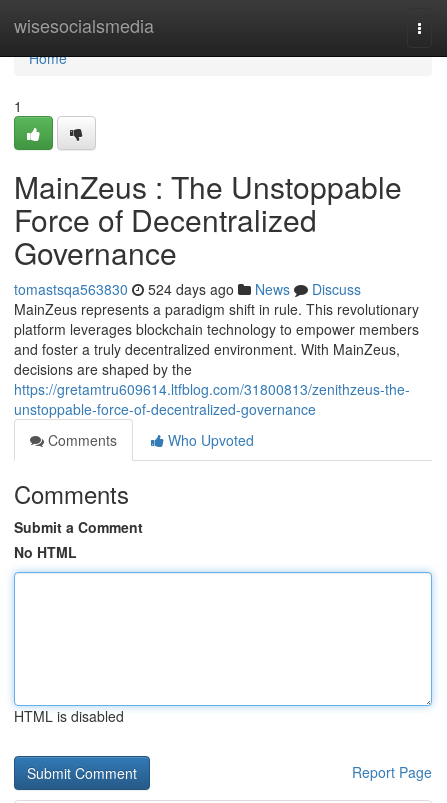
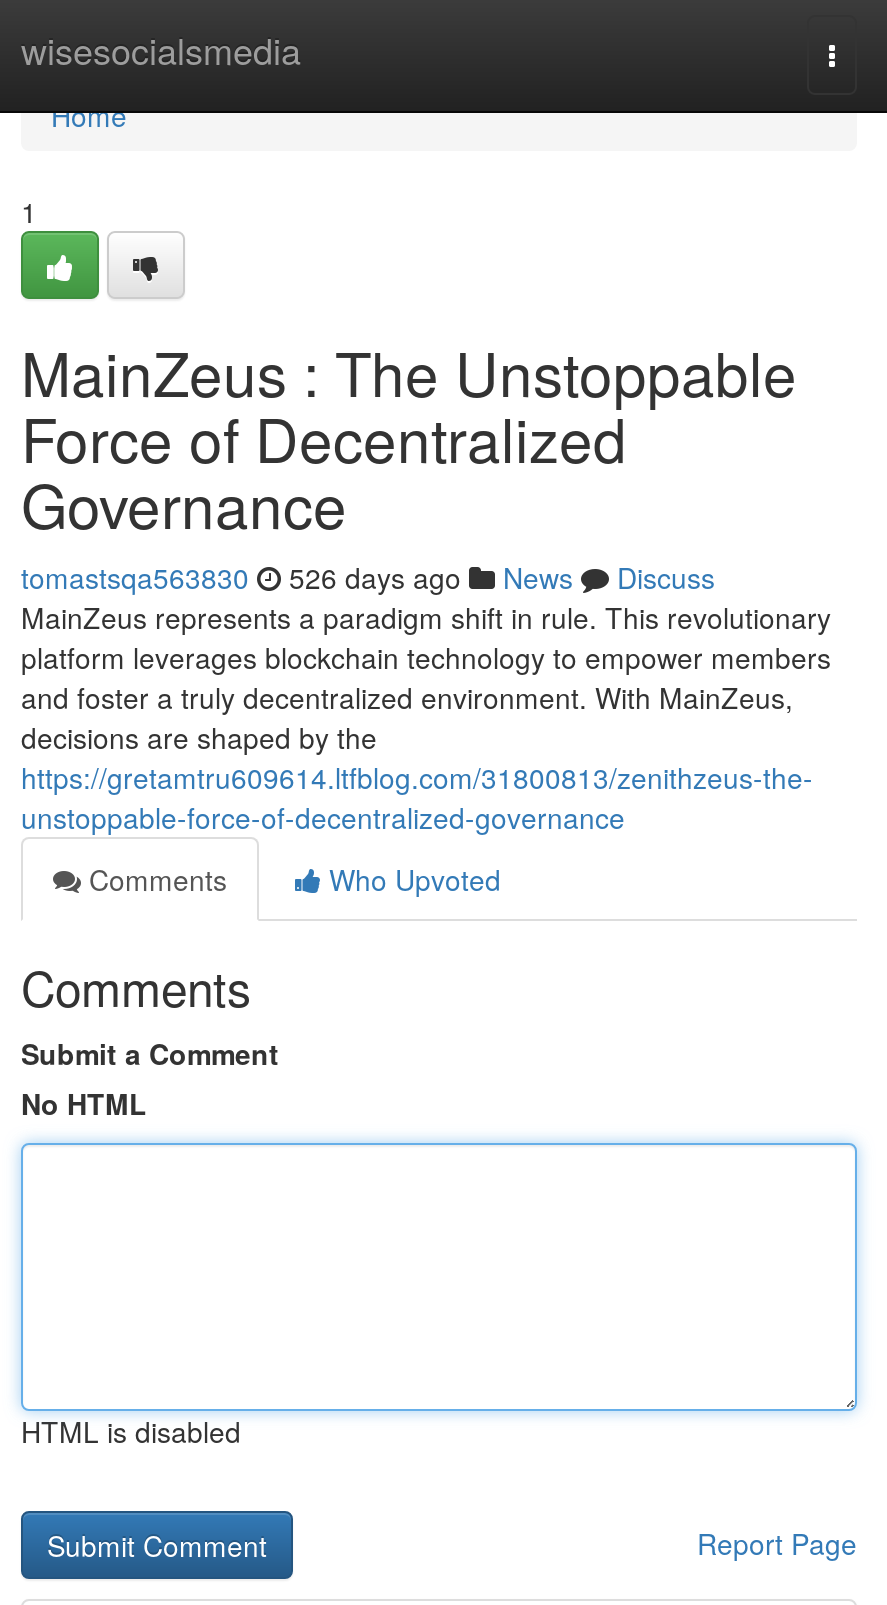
- tomastsqa563830 524 days ago News Discuss
+ tomastsqa563830 526 days ago News Discuss
